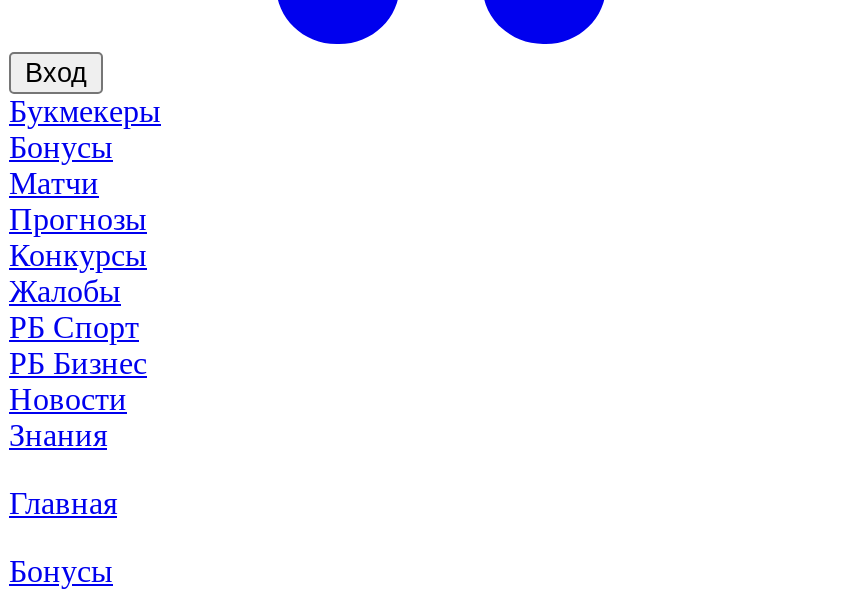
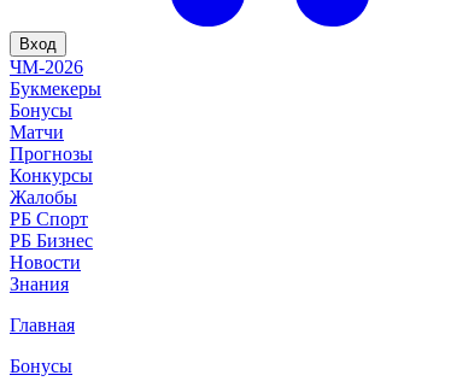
+ ЧМ-2026
